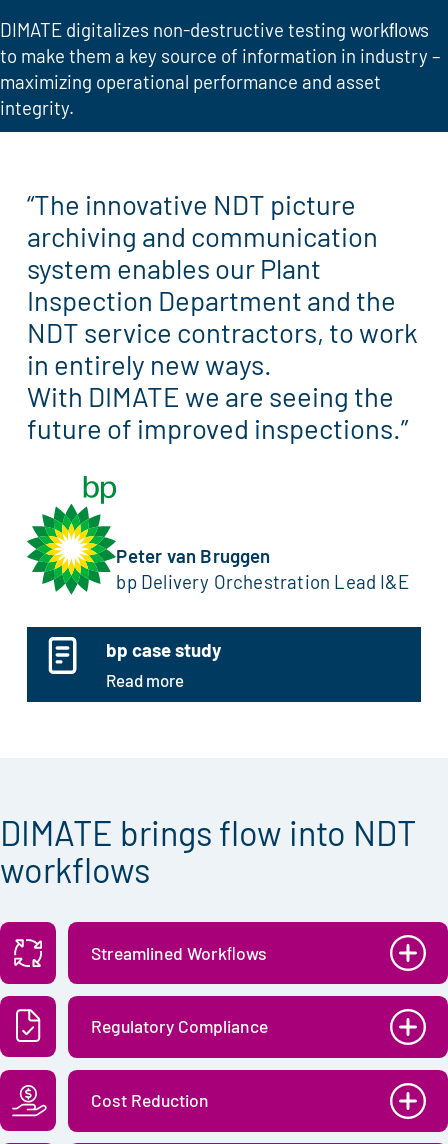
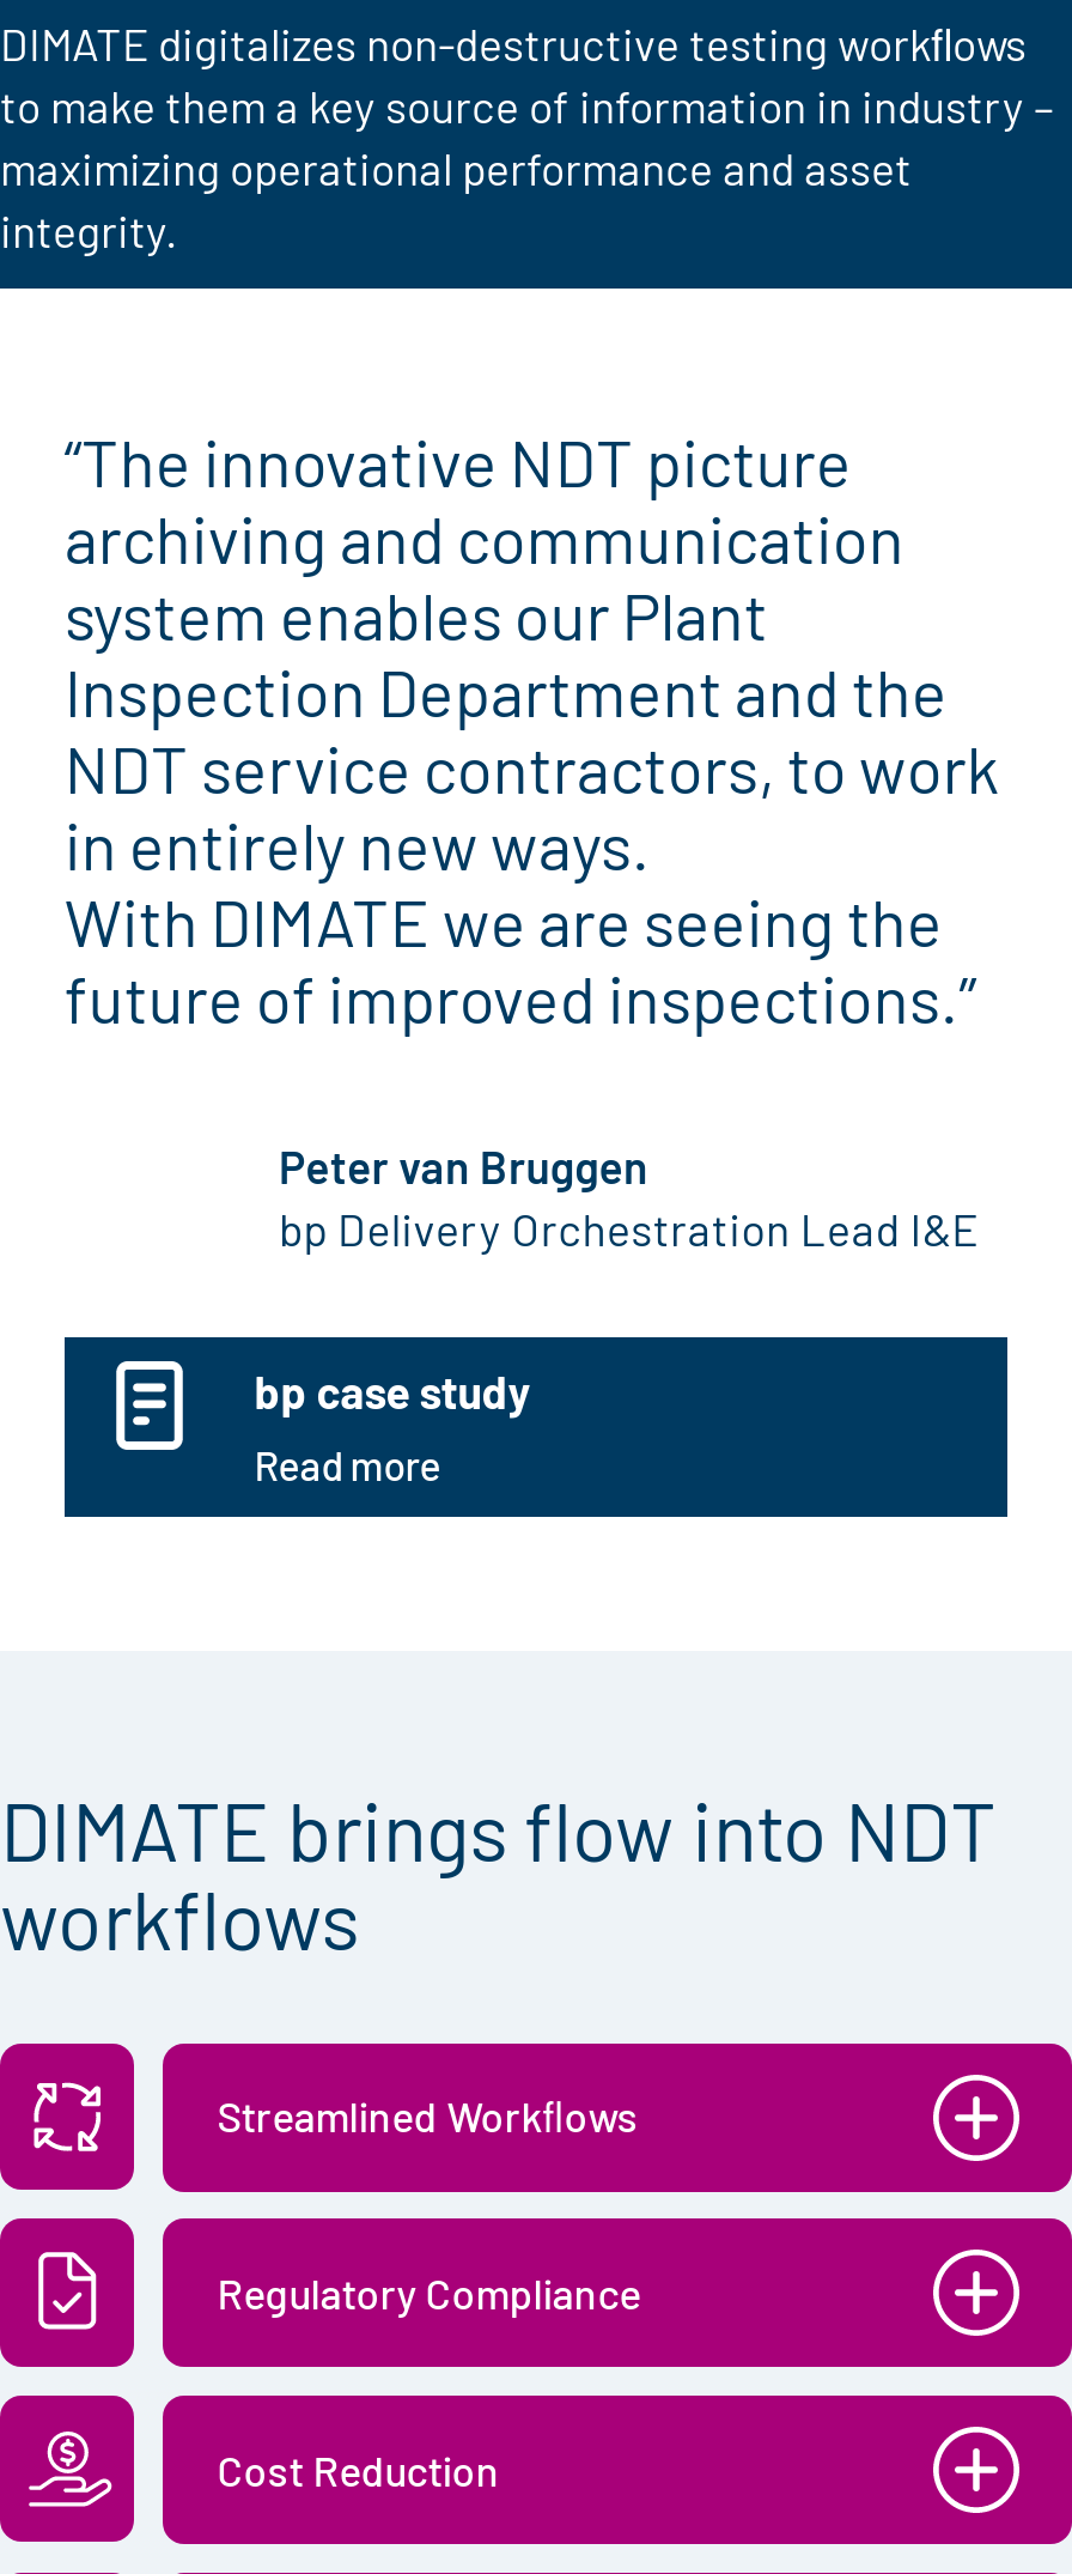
- [image]
